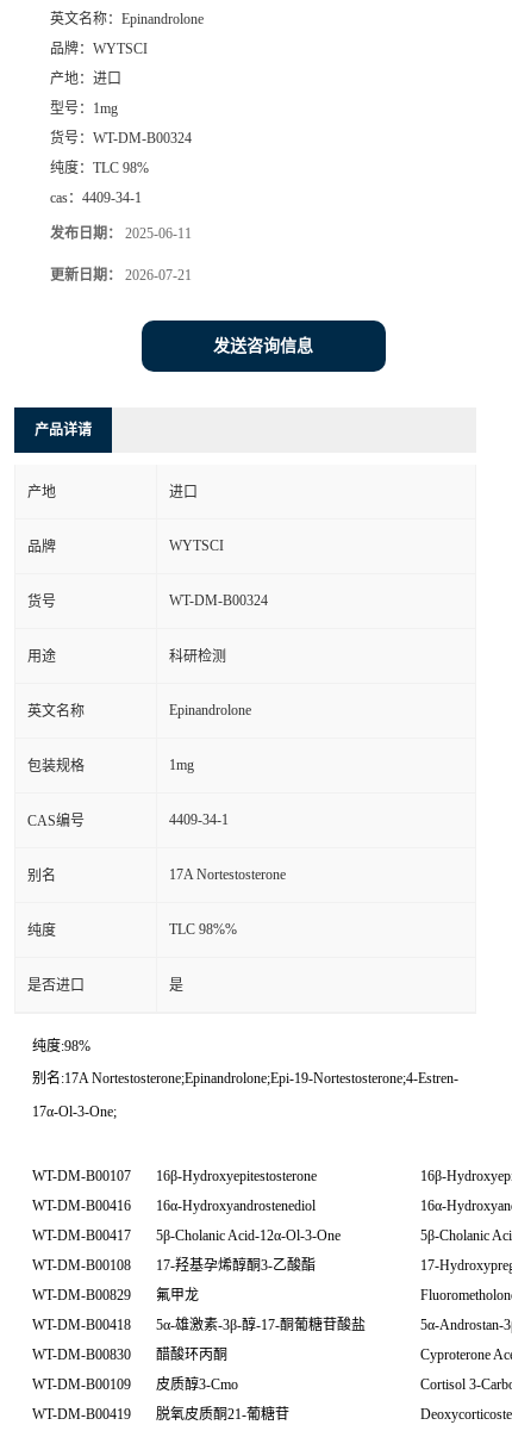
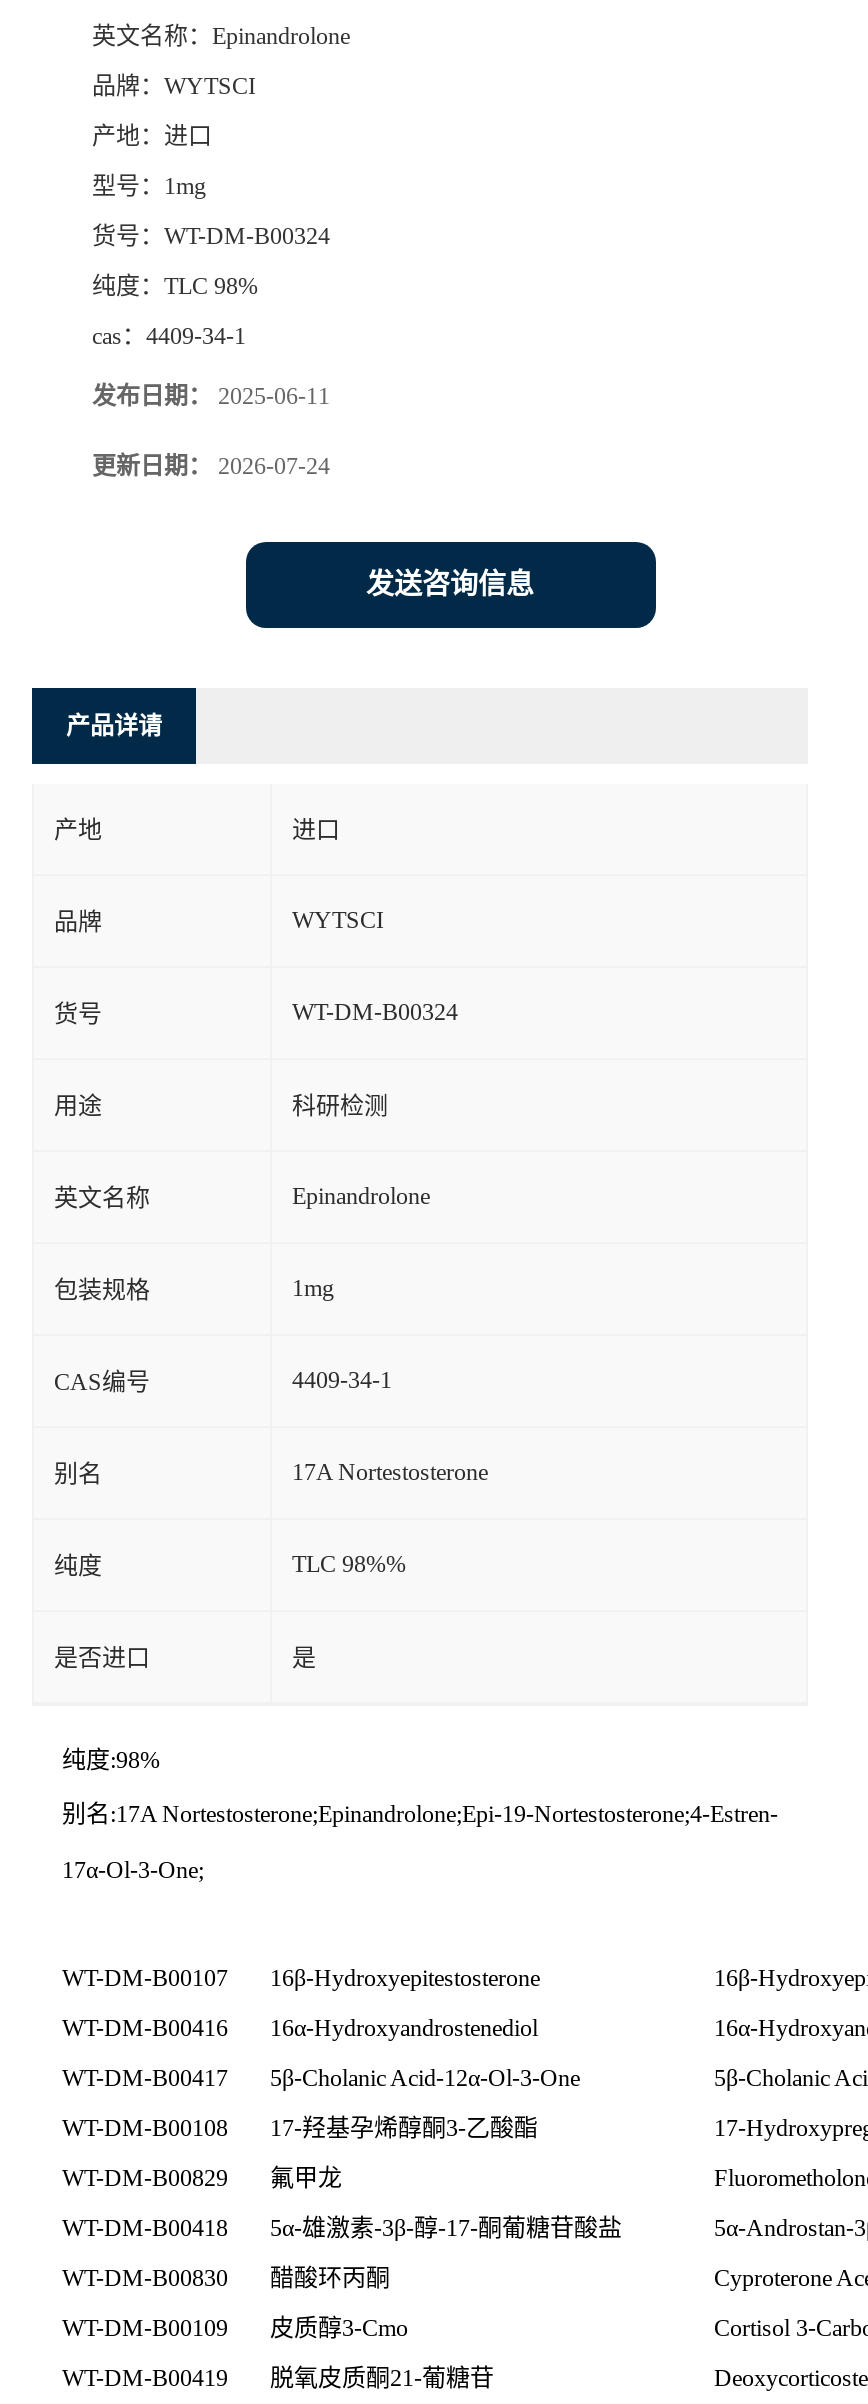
- 更新日期：2026-07-21
+ 更新日期：2026-07-24
